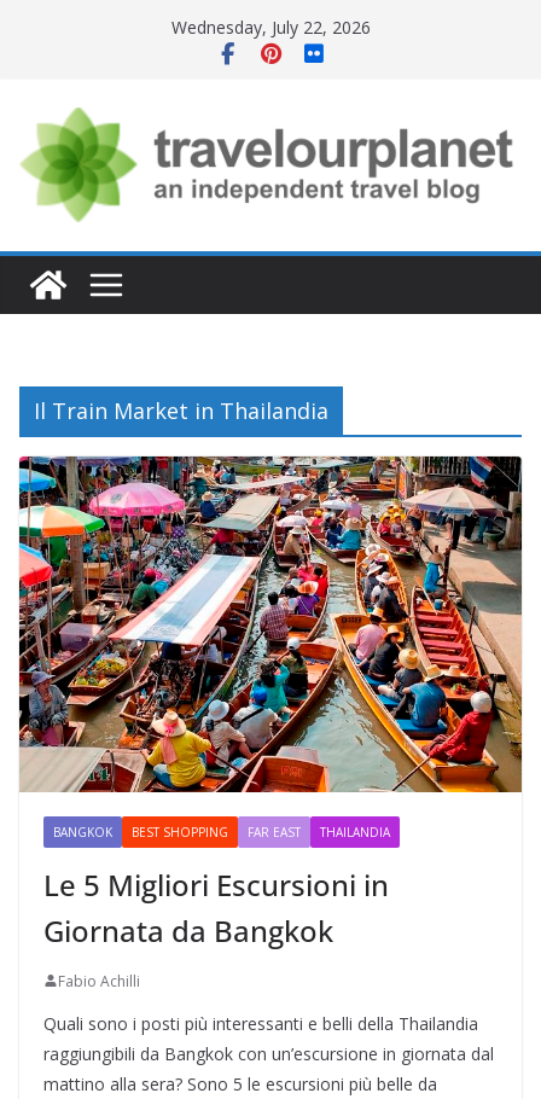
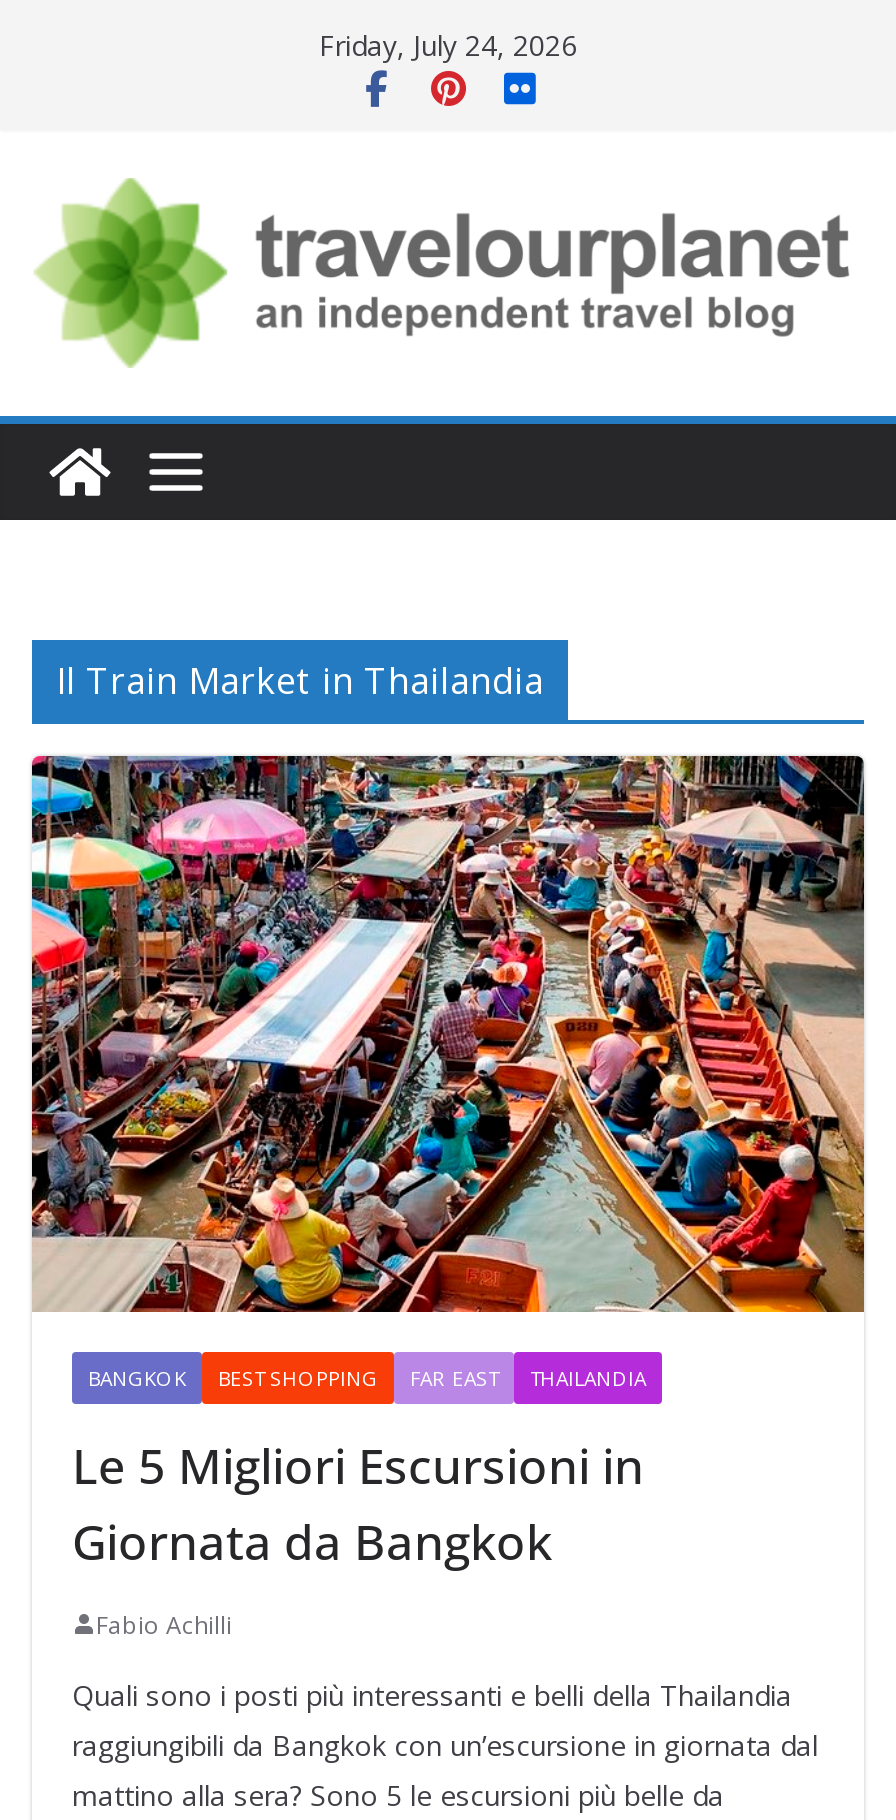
- Wednesday, July 22, 2026
+ Friday, July 24, 2026
